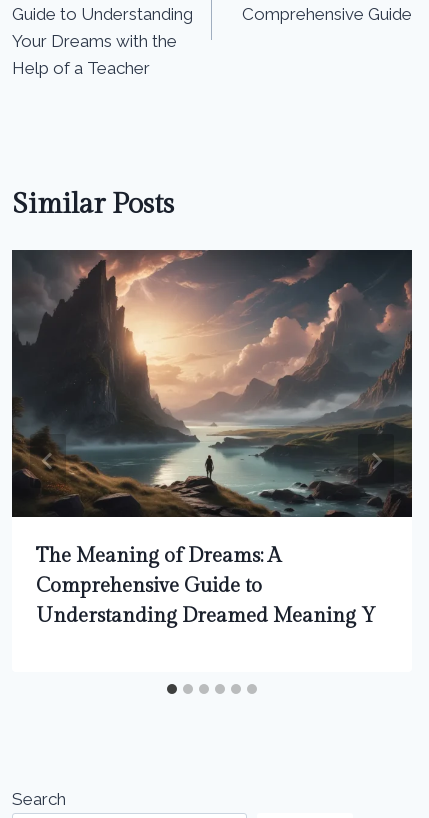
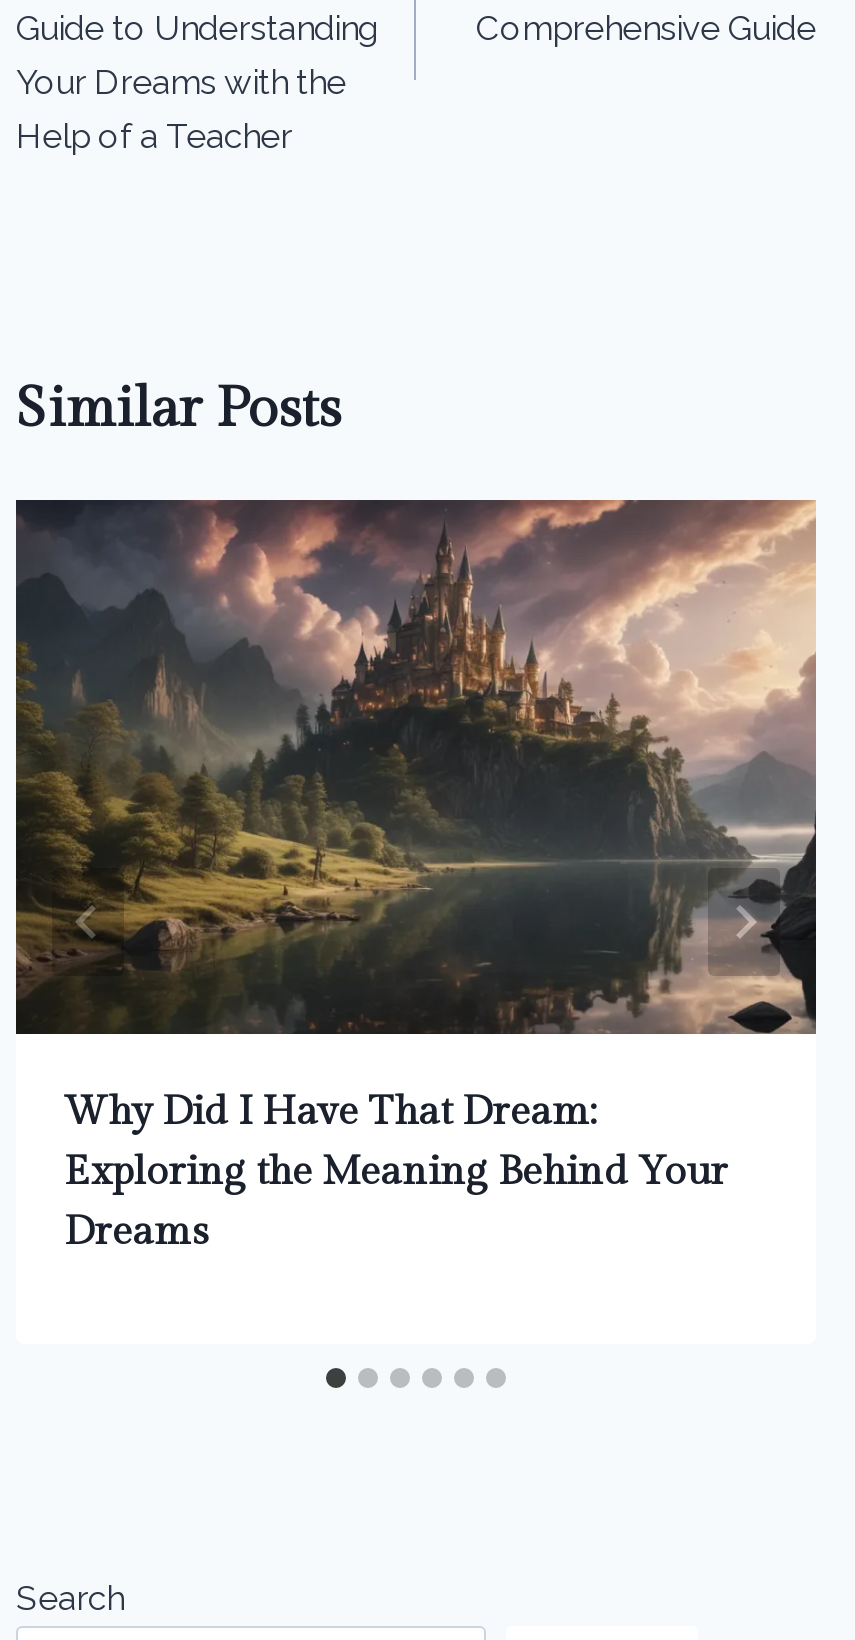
- [image]
- The Meaning of Dreams: A
- Comprehensive Guide to
- Understanding Dreamed Meaning Y
+ [image]
+ Why Did I Have That Dream:
+ Exploring the Meaning Behind Your
+ Dreams
